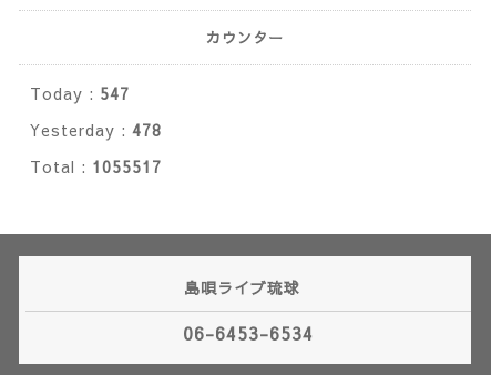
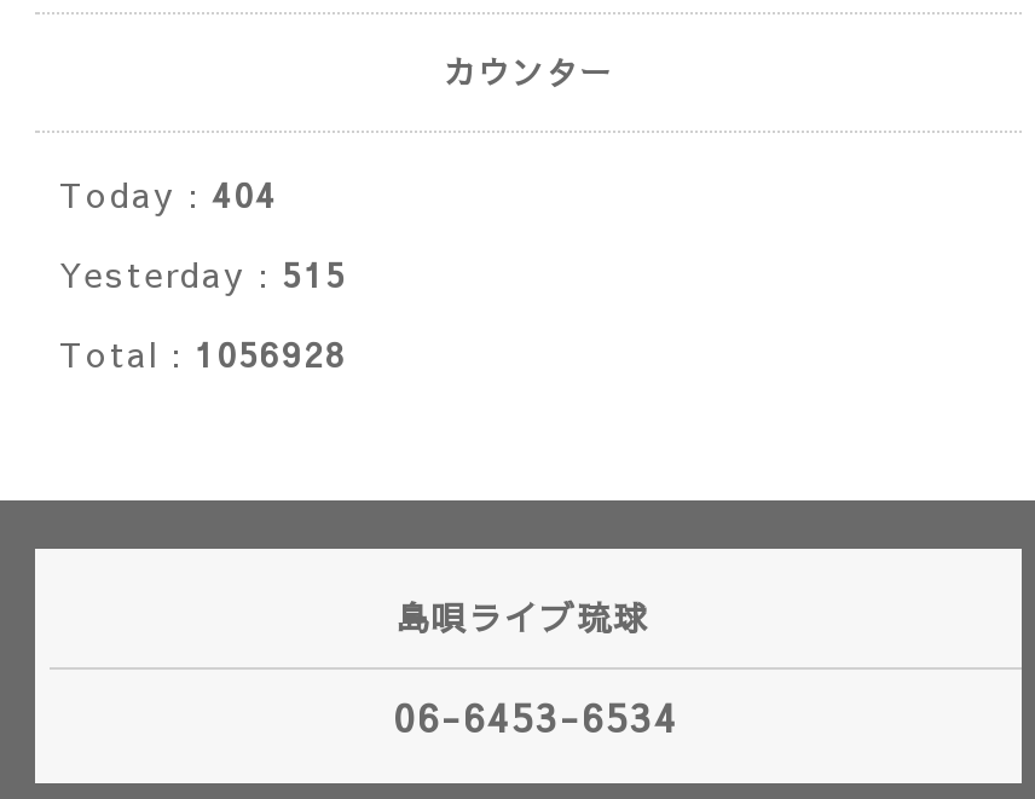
- Today : 547
+ Today : 404

- Yesterday : 478
+ Yesterday : 515

- Total : 1055517
+ Total : 1056928
